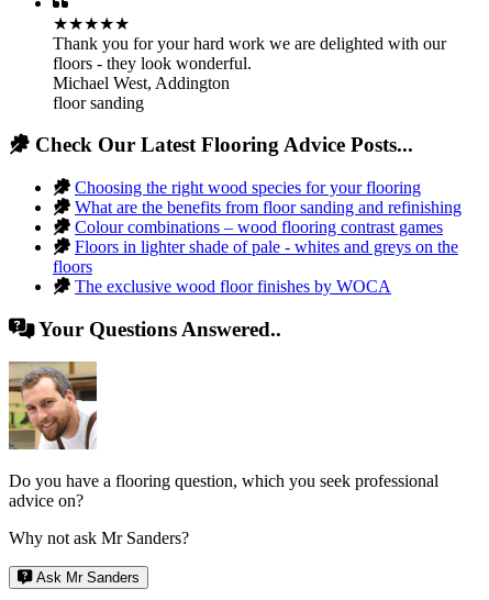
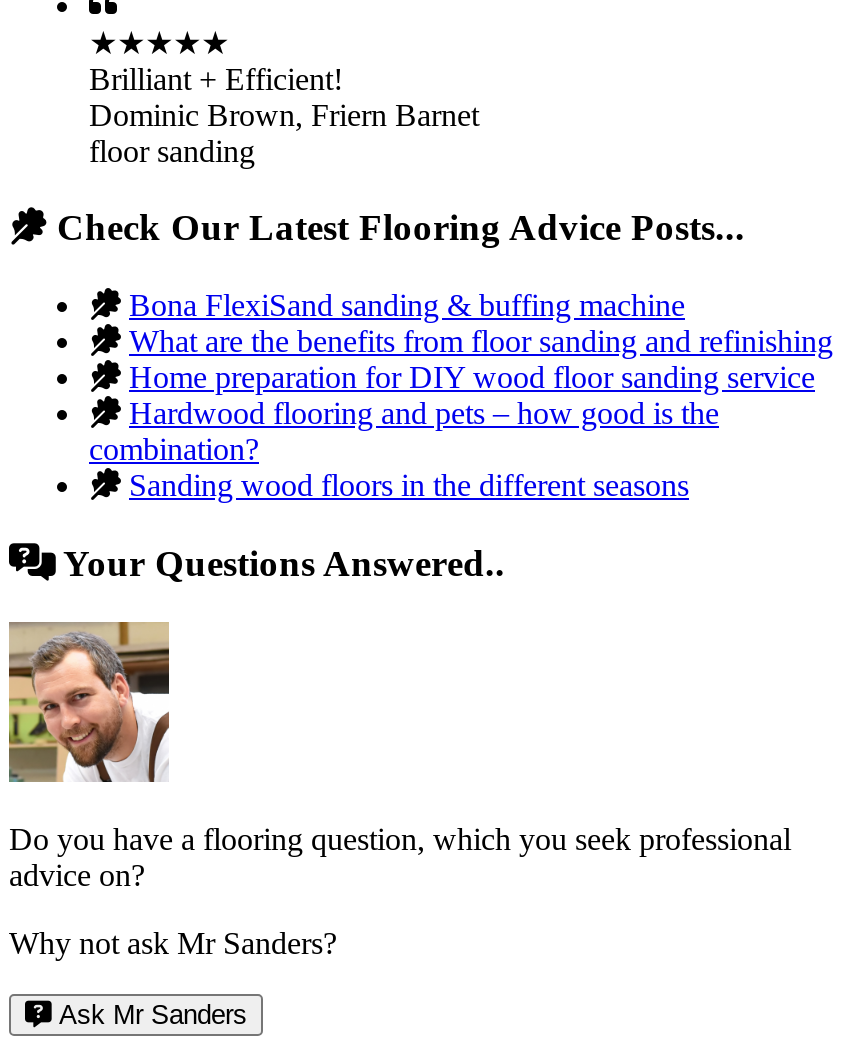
- Thank you for your hard work we are delighted with our
- floors - they look wonderful.
- Michael West, Addington
+ Brilliant + Efficient!
+ Dominic Brown, Friern Barnet

- Choosing the right wood species for your flooring
+ Bona FlexiSand sanding & buffing machine

- Colour combinations – wood flooring contrast games
- Floors in lighter shade of pale - whites and greys on the
- floors
- The exclusive wood floor finishes by WOCA
+ Home preparation for DIY wood floor sanding service
+ Hardwood flooring and pets – how good is the
+ combination?
+ Sanding wood floors in the different seasons
